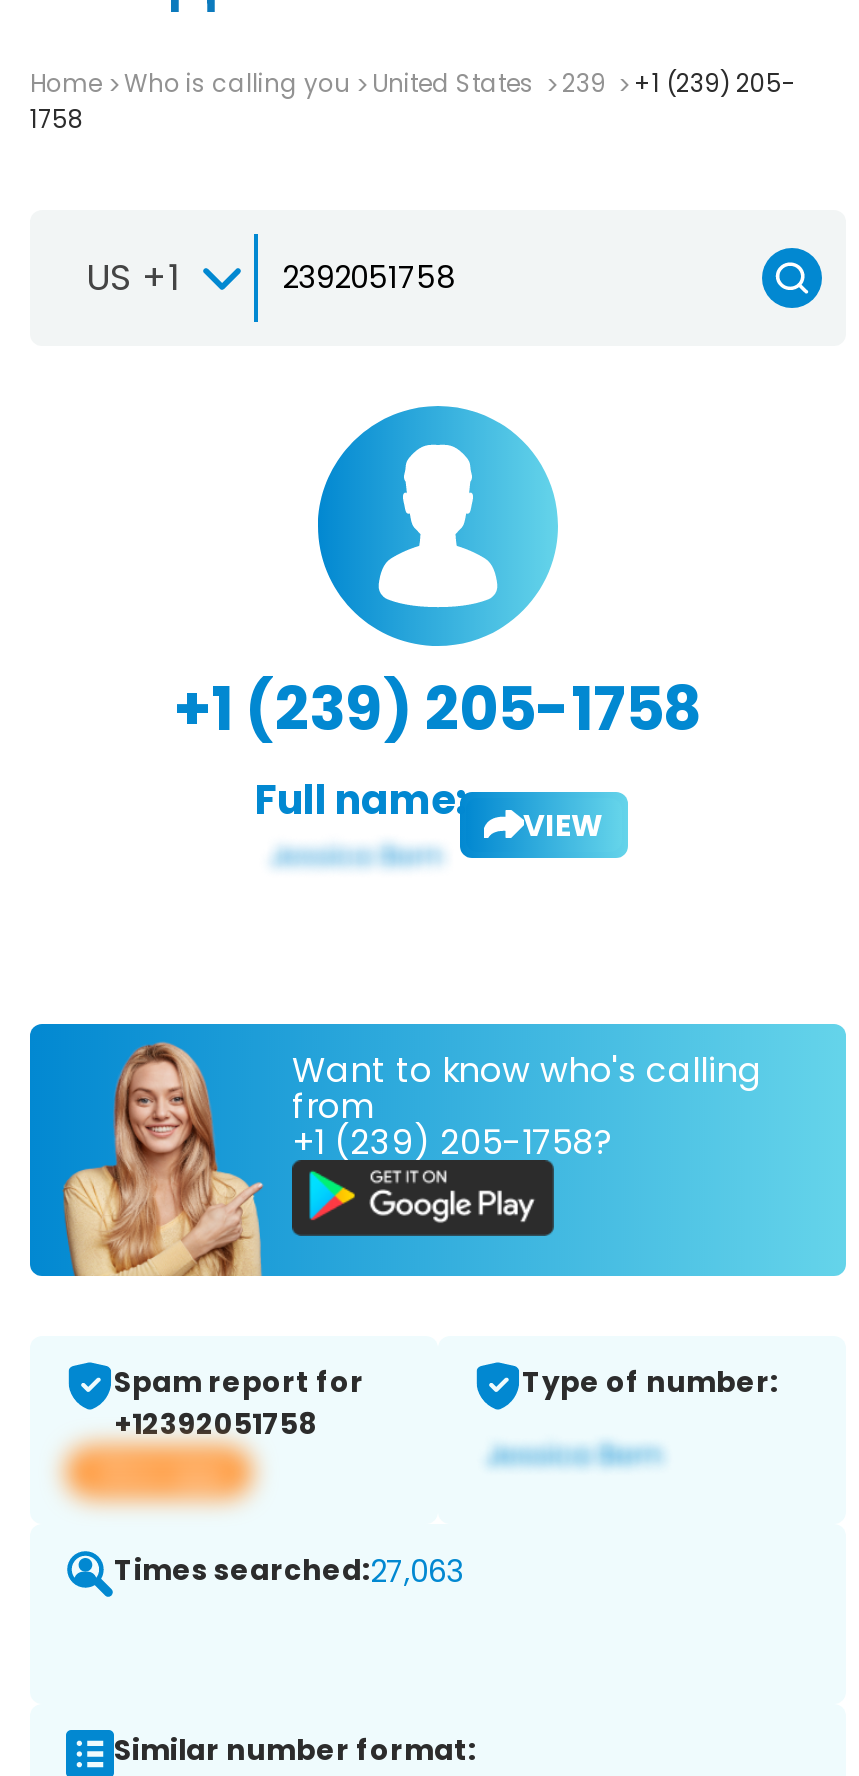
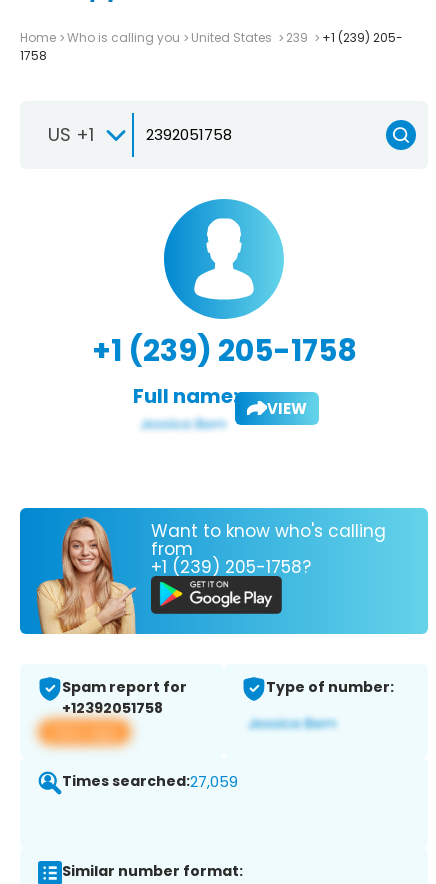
- Times searched:27,063
+ Times searched:27,059
